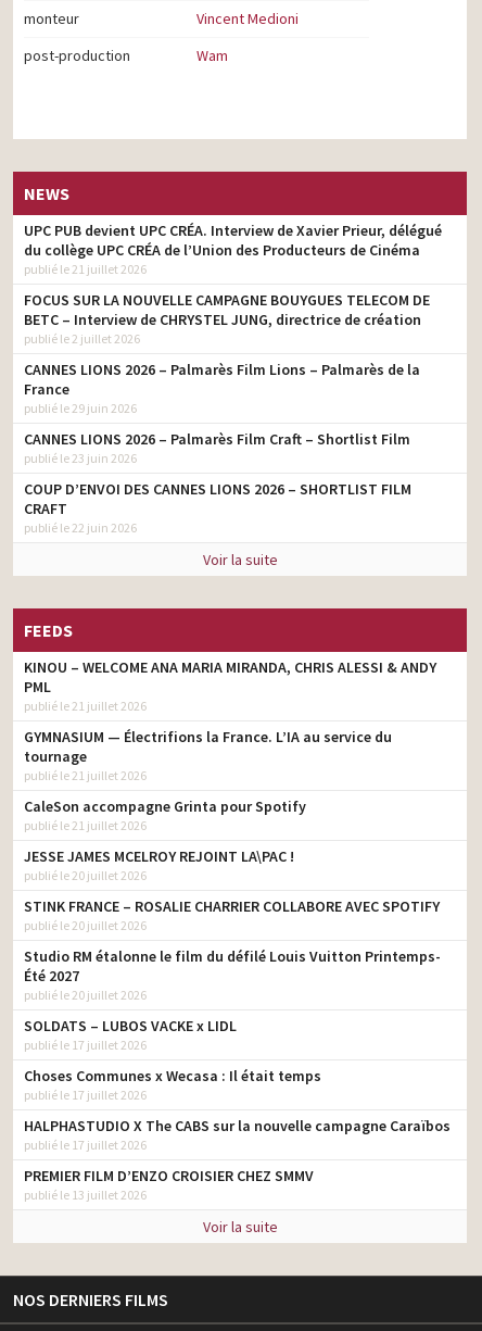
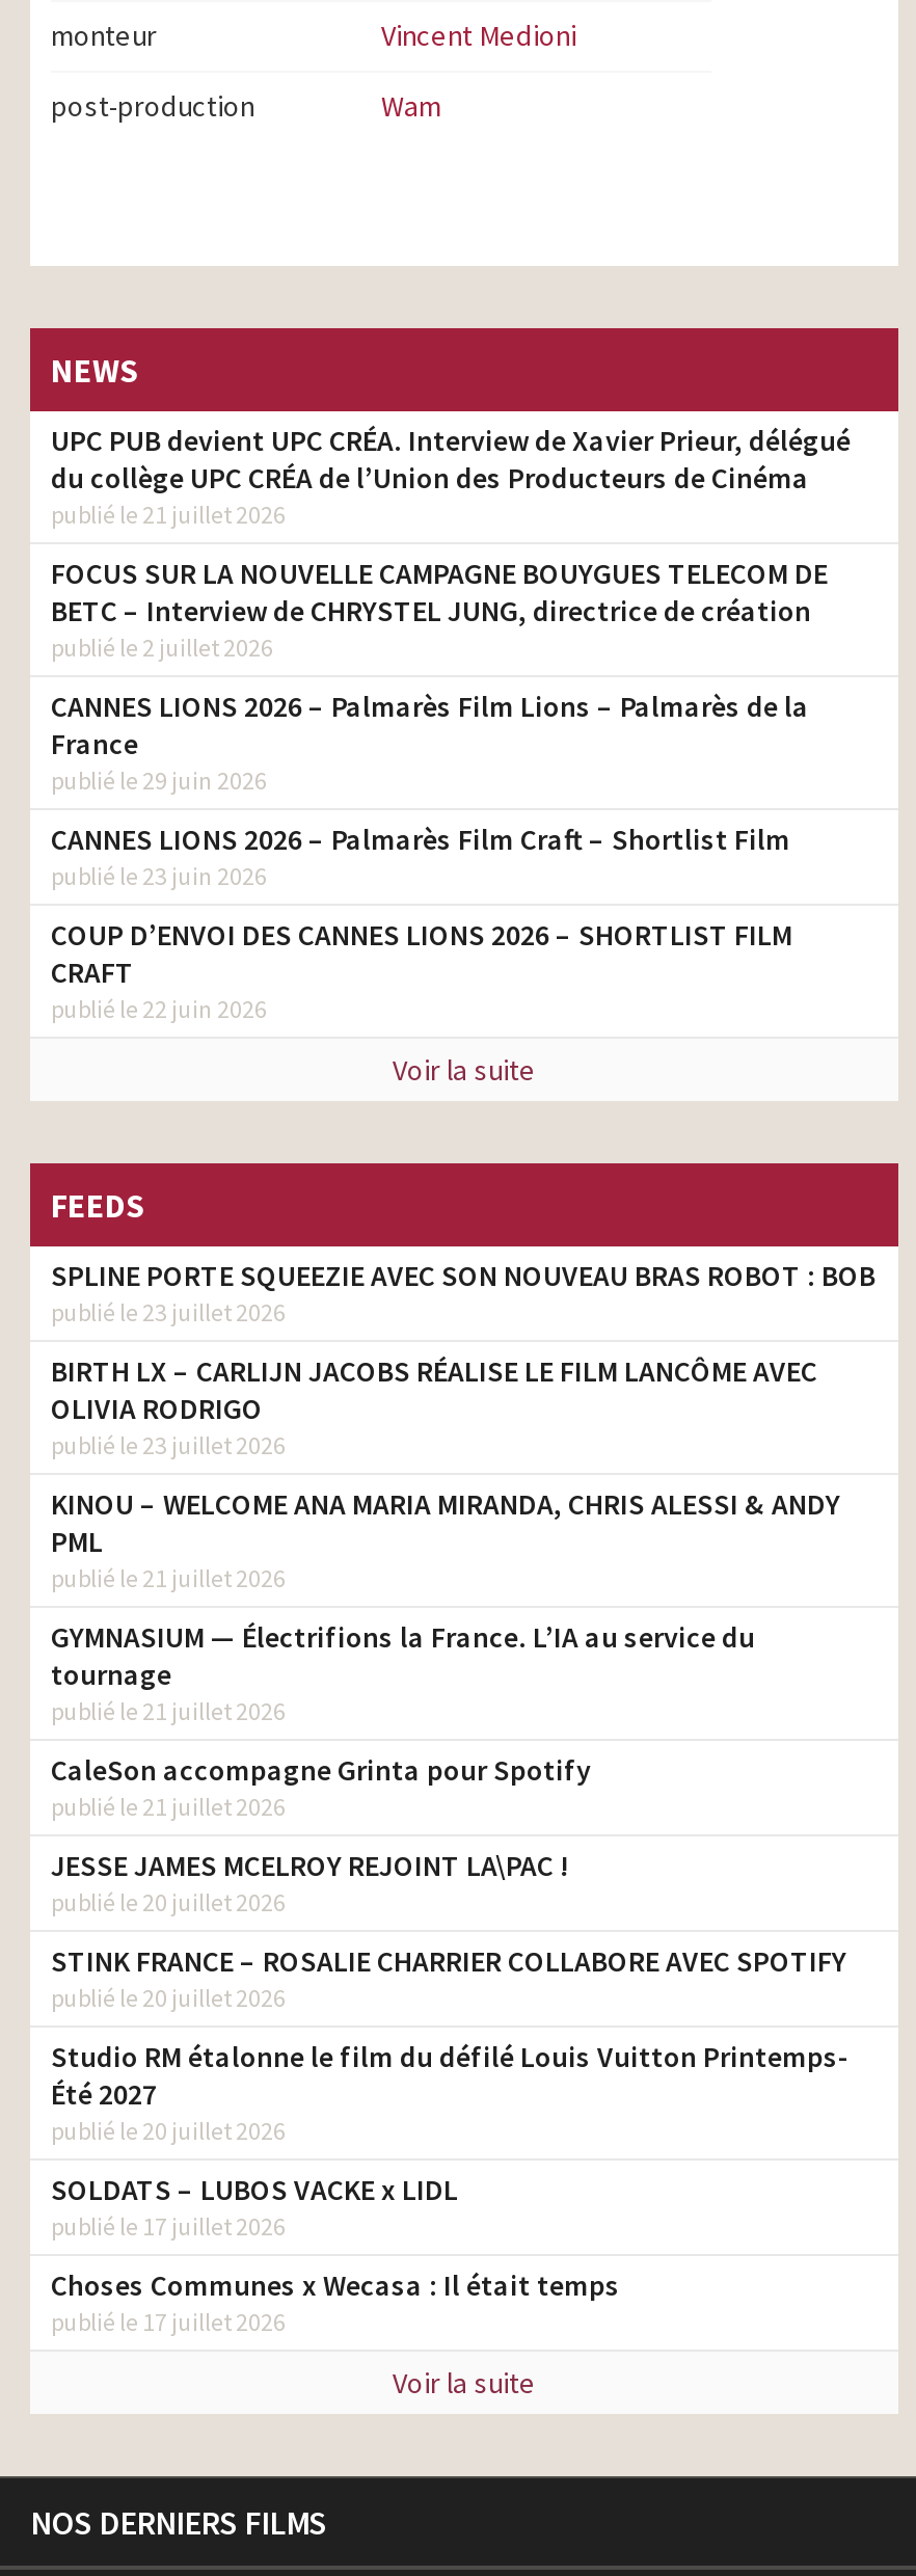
+ SPLINE PORTE SQUEEZIE AVEC SON NOUVEAU BRAS ROBOT : BOB
+ publié le 23 juillet 2026
+ BIRTH LX – CARLIJN JACOBS RÉALISE LE FILM LANCÔME AVEC
+ OLIVIA RODRIGO
+ publié le 23 juillet 2026

moved down: KINOU – WELCOME ANA MARIA MIRANDA, CHRIS ALESSI & ANDY | PML | publié le 21 juillet 2026 | ... | Choses Communes x Wecasa : Il était temps | publié le 17 juillet 2026

- HALPHASTUDIO X The CABS sur la nouvelle campagne Caraïbos
- publié le 17 juillet 2026
- PREMIER FILM D’ENZO CROISIER CHEZ SMMV
- publié le 13 juillet 2026
